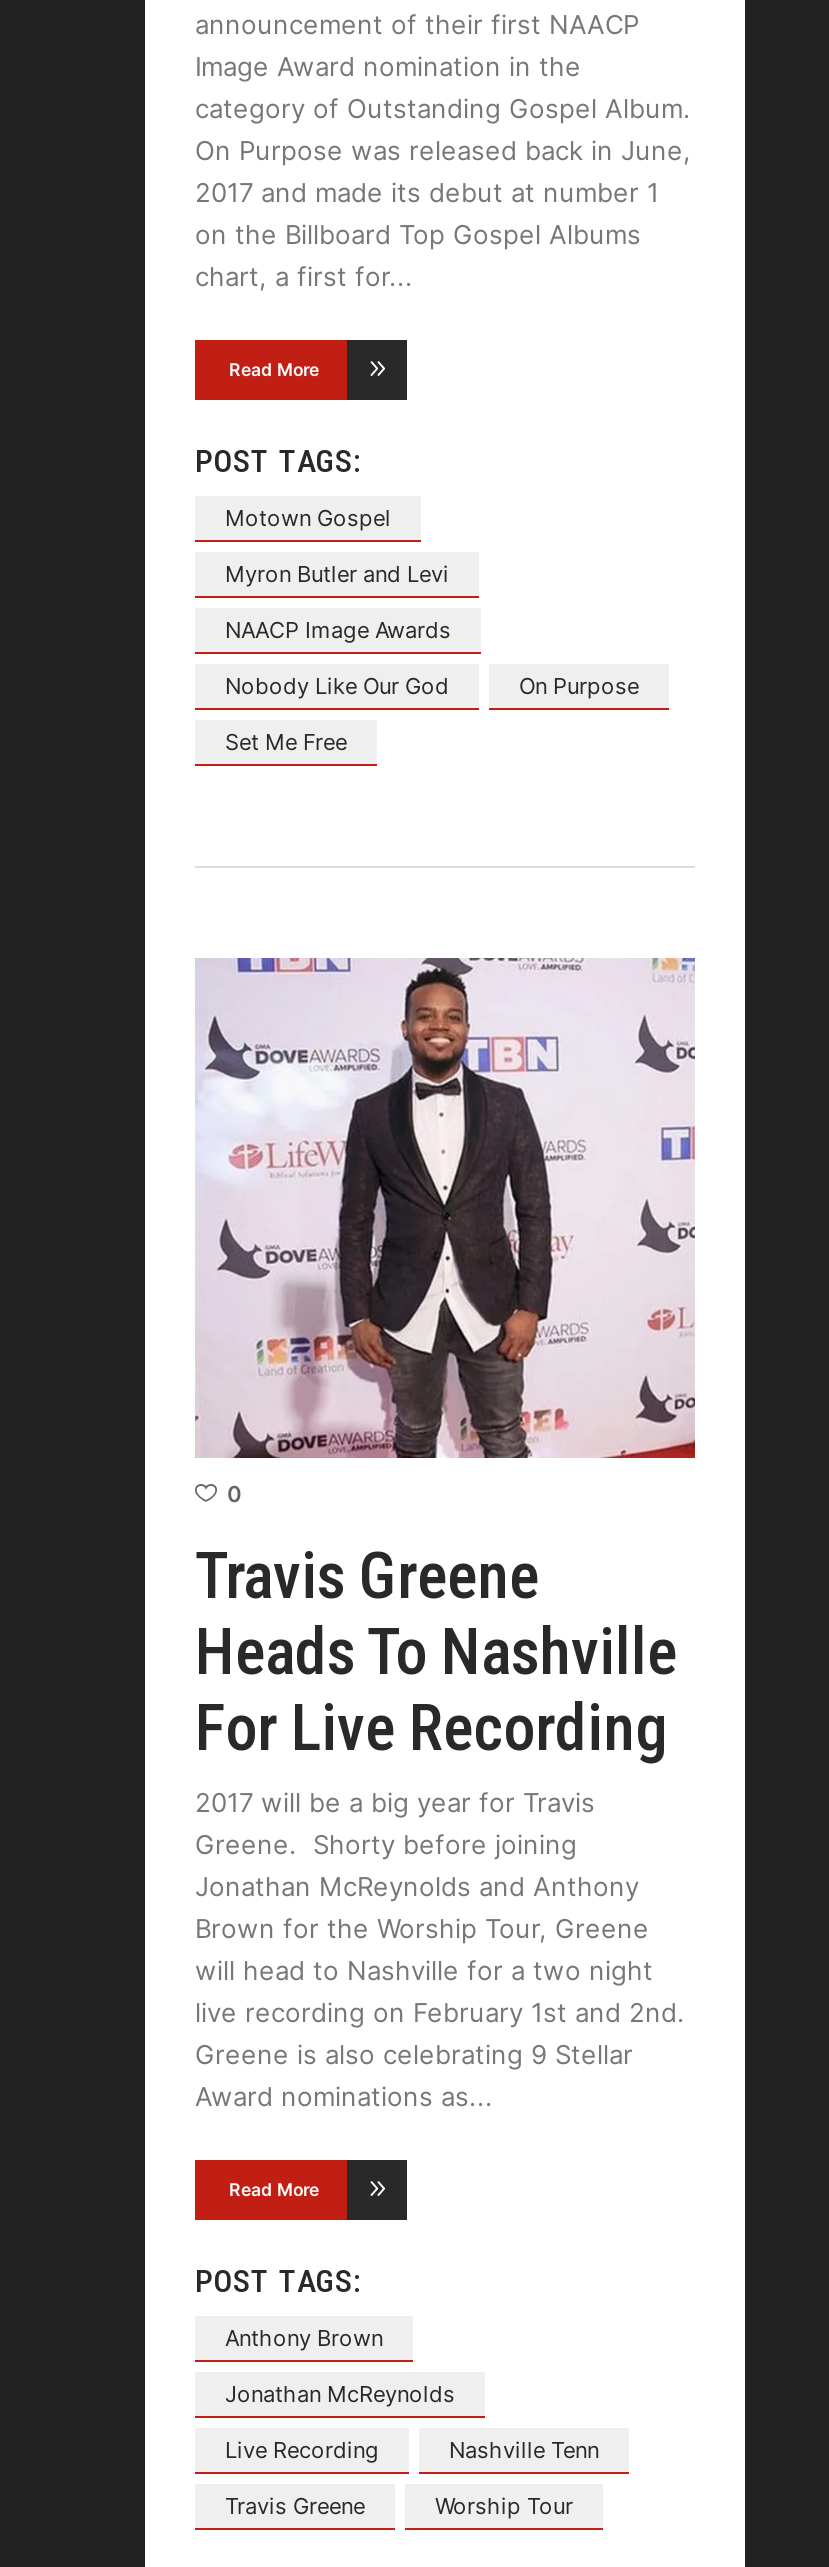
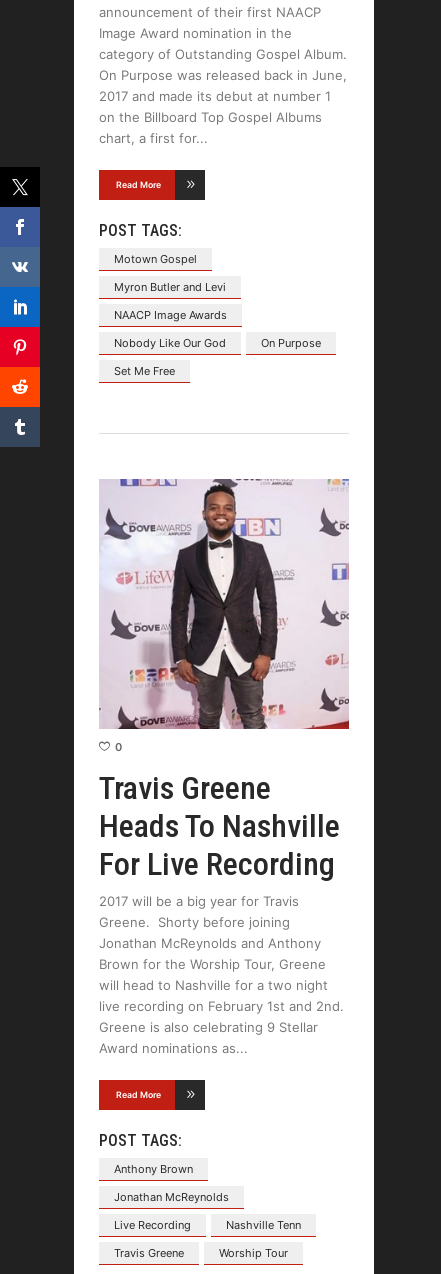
+ [image]
